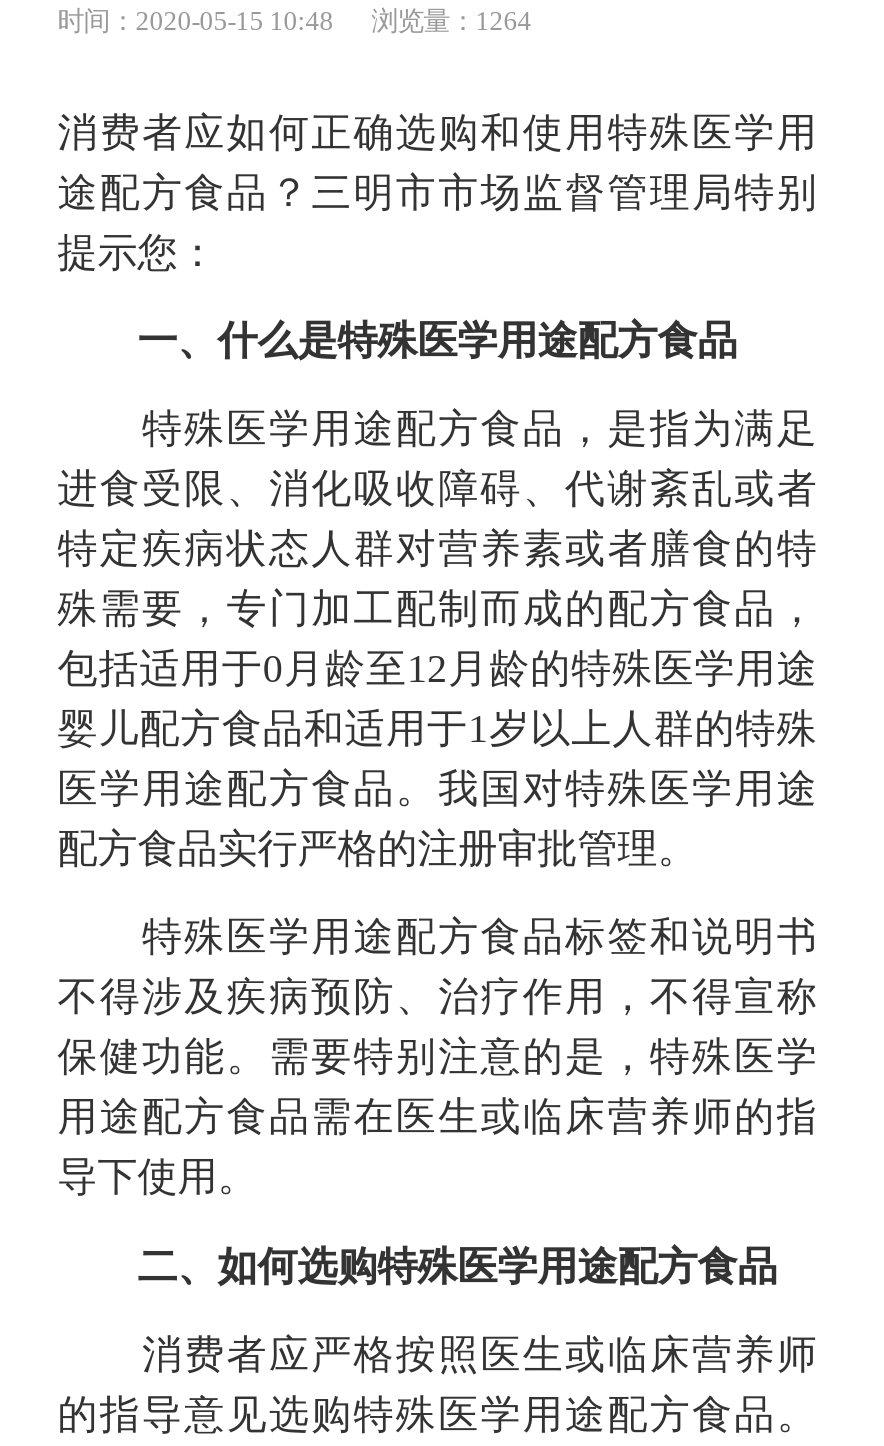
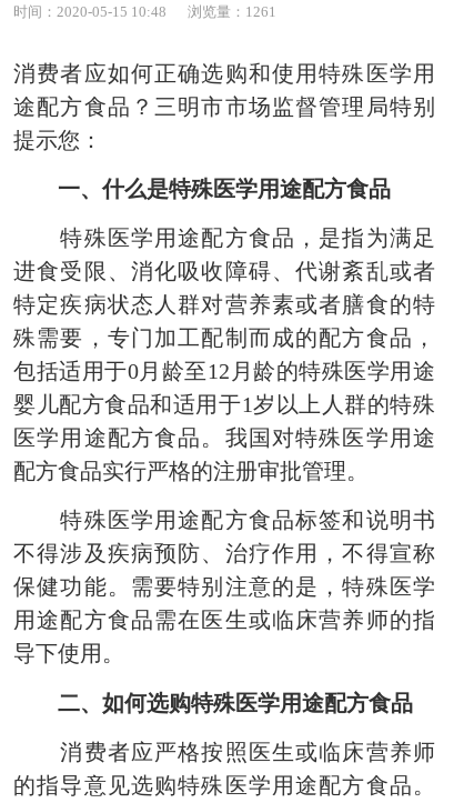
- 时间：2020-05-15 10:48 浏览量：1264
+ 时间：2020-05-15 10:48 浏览量：1261
